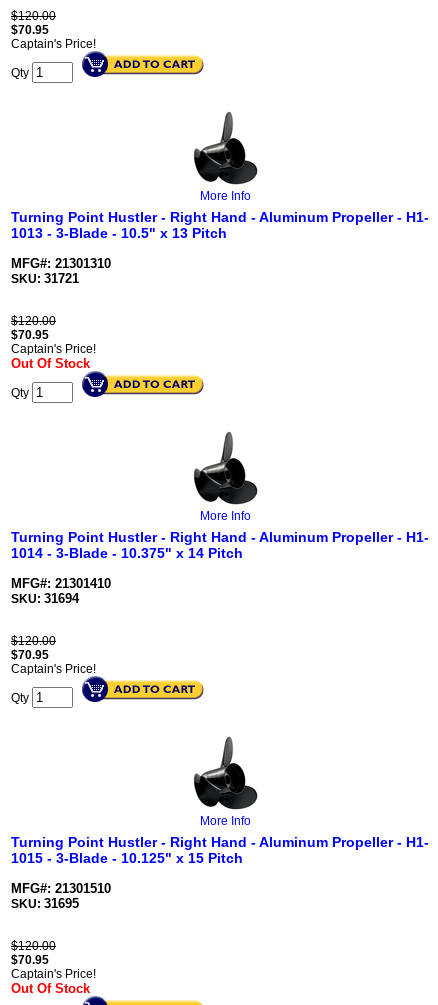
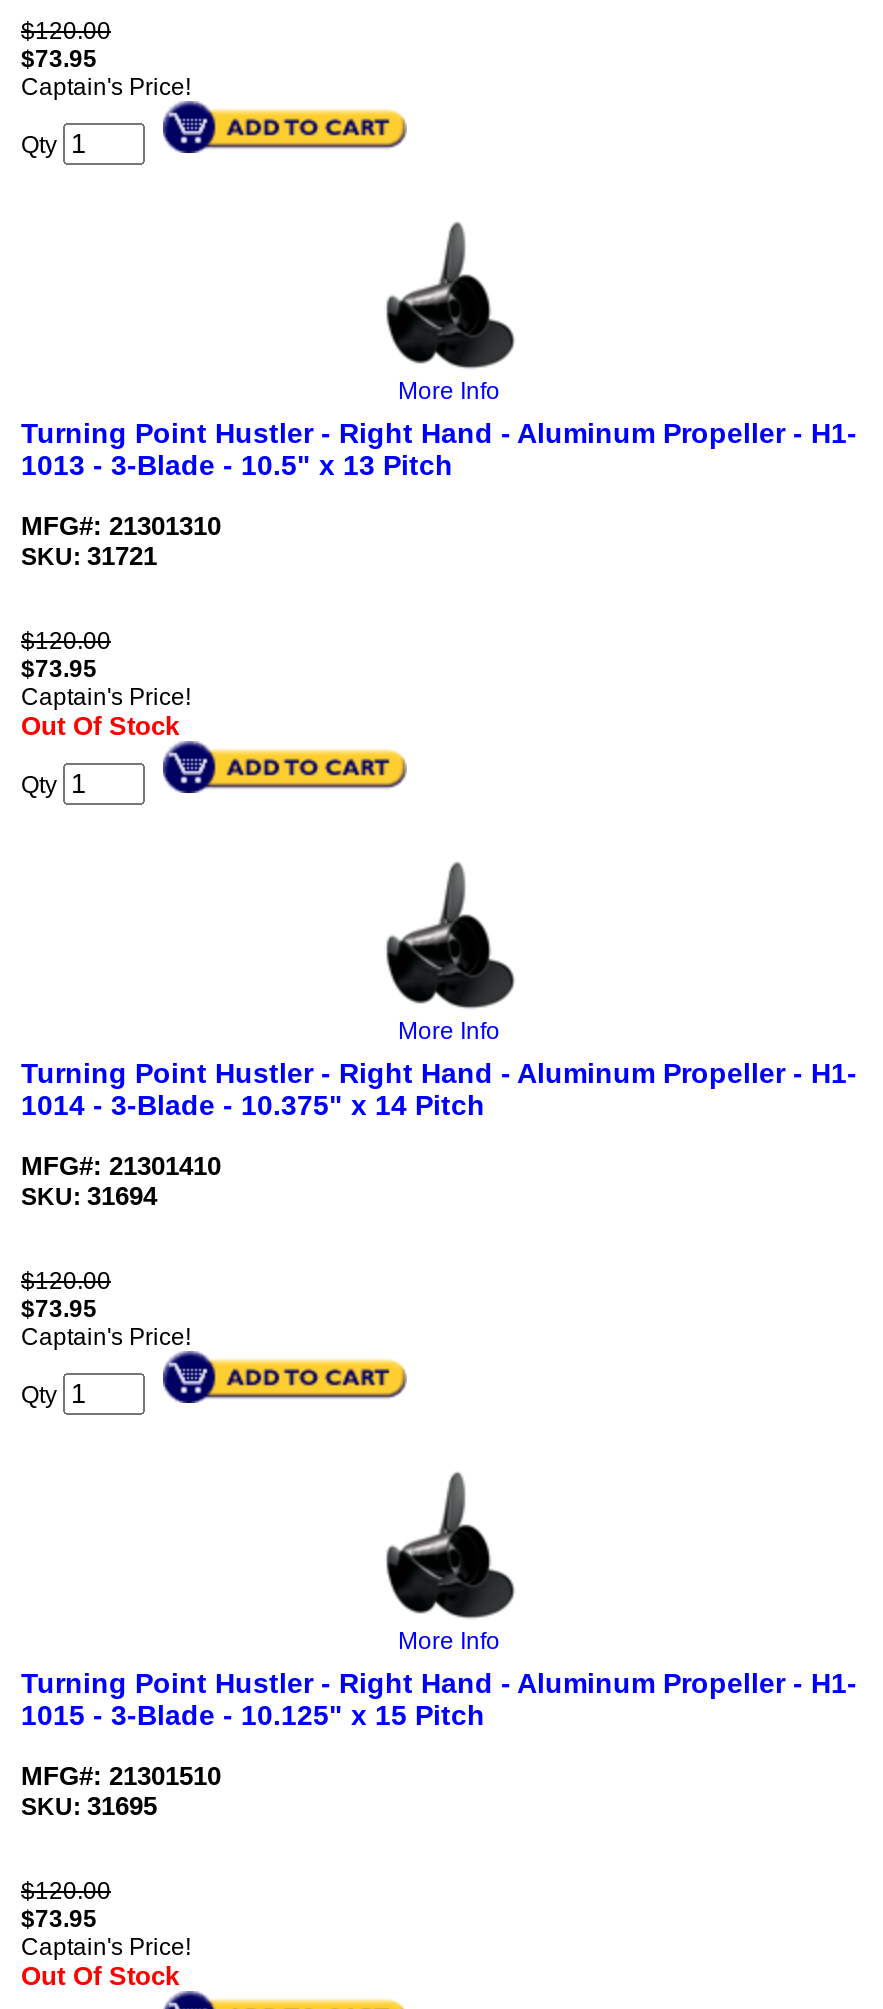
- $70.95
+ $73.95

- $70.95
+ $73.95

- $70.95
+ $73.95

- $70.95
+ $73.95
